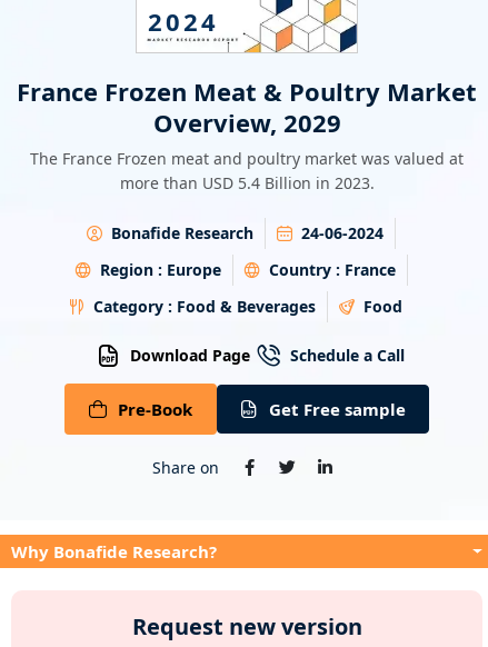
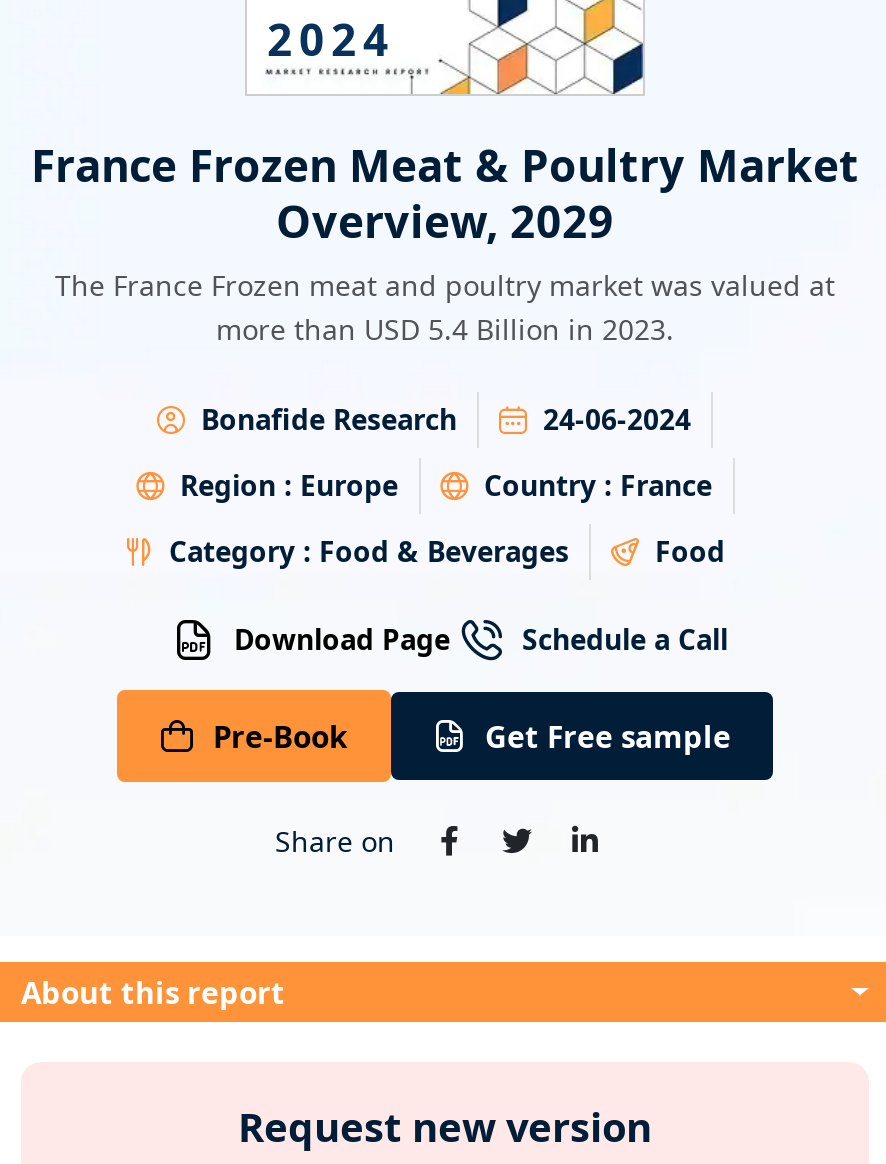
- Why Bonafide Research?
+ About this report
